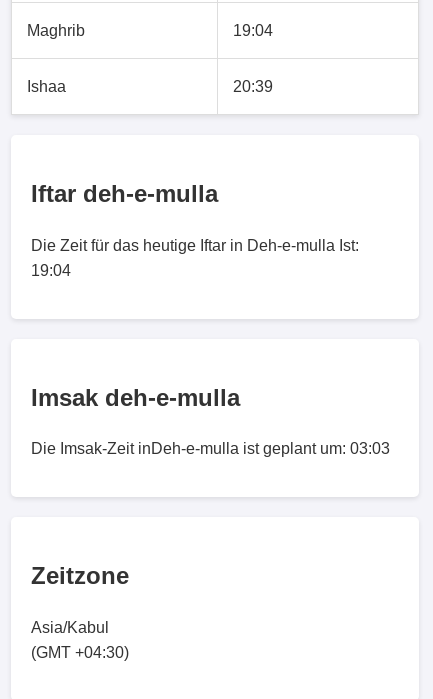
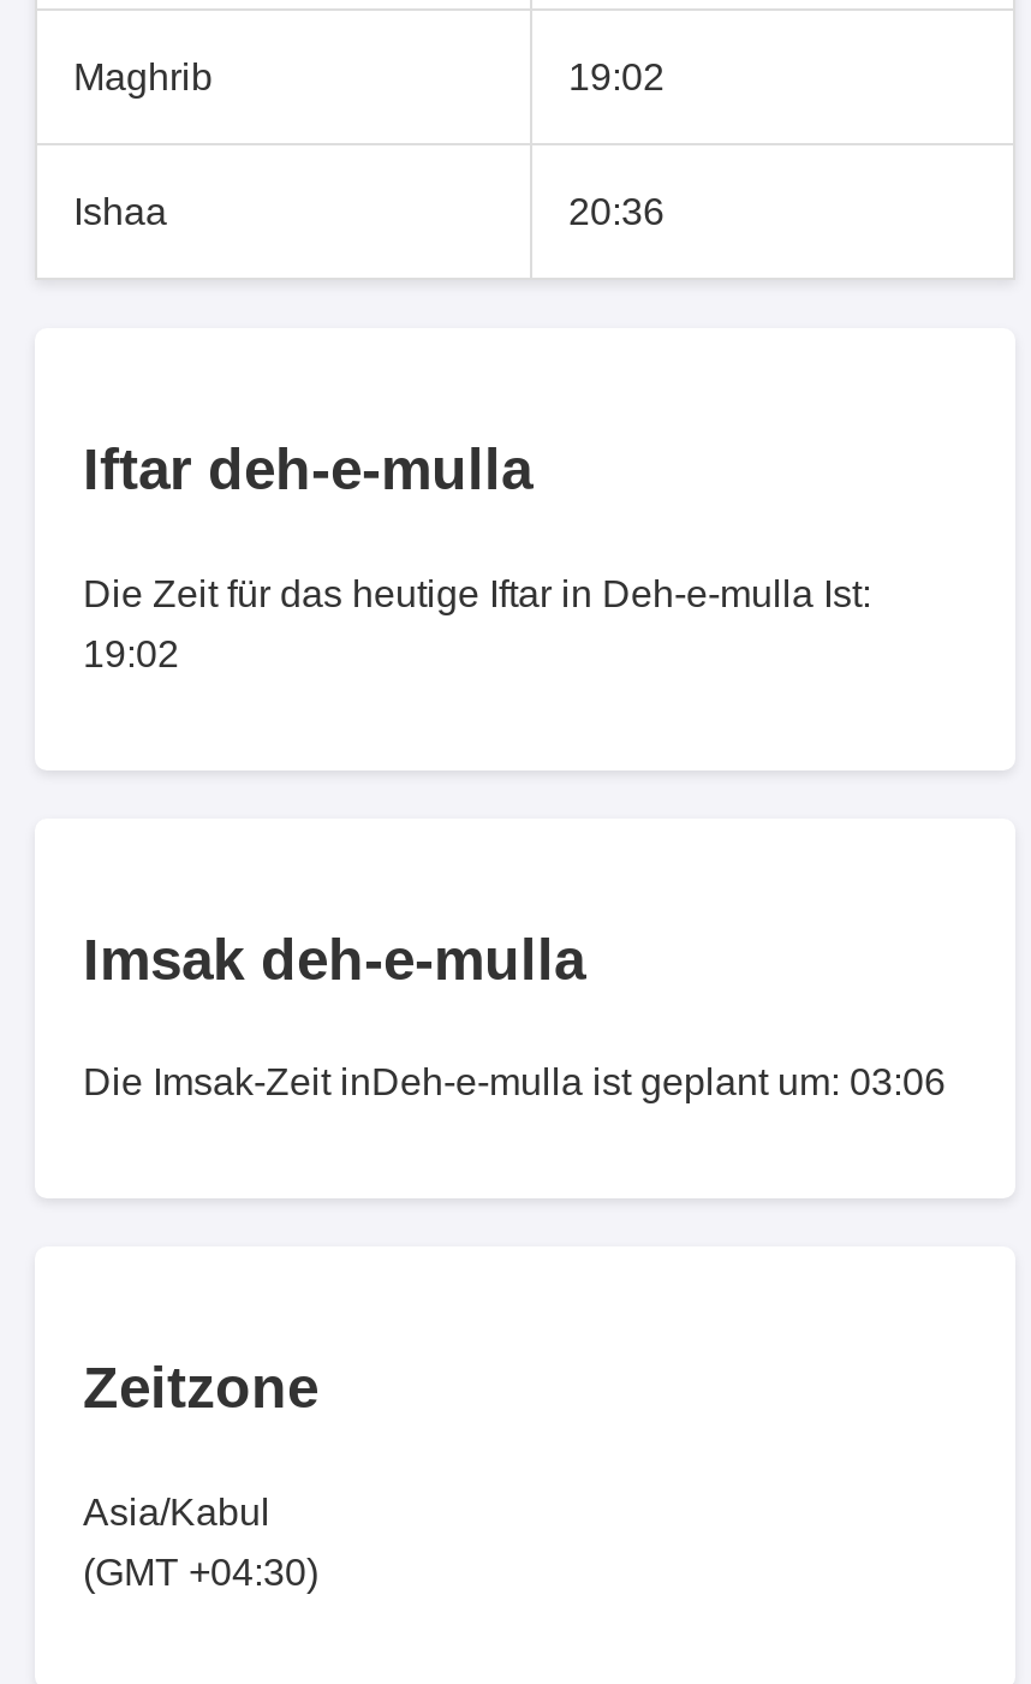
- 19:04
+ 19:02

- 20:39
+ 20:36

- 19:04
+ 19:02

- Die Imsak-Zeit inDeh-e-mulla ist geplant um: 03:03
+ Die Imsak-Zeit inDeh-e-mulla ist geplant um: 03:06
